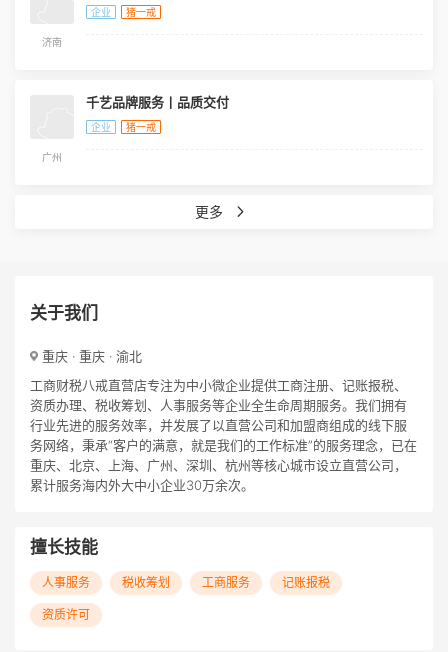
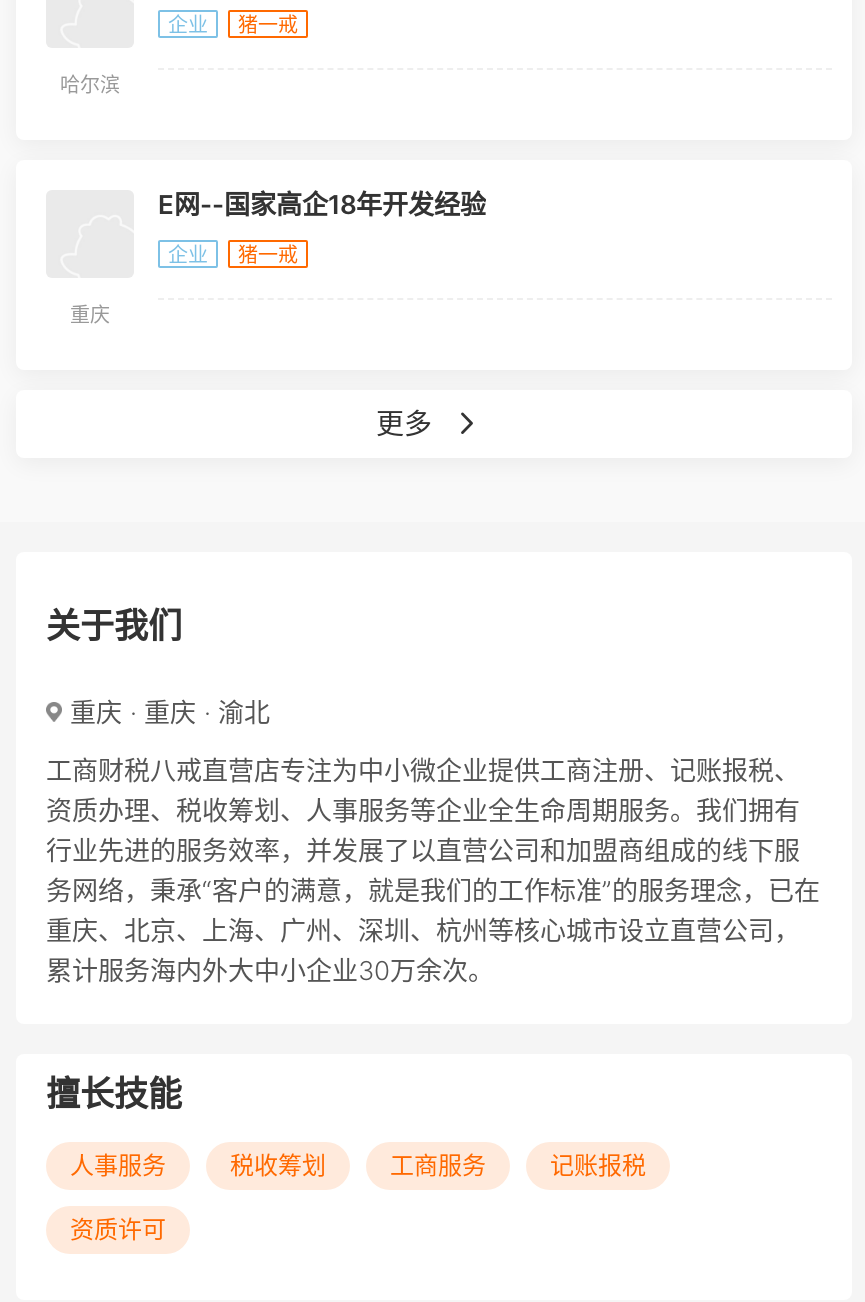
- 济南
+ 哈尔滨

- 千艺品牌服务丨品质交付
+ E网--国家高企18年开发经验

- 广州
+ 重庆
